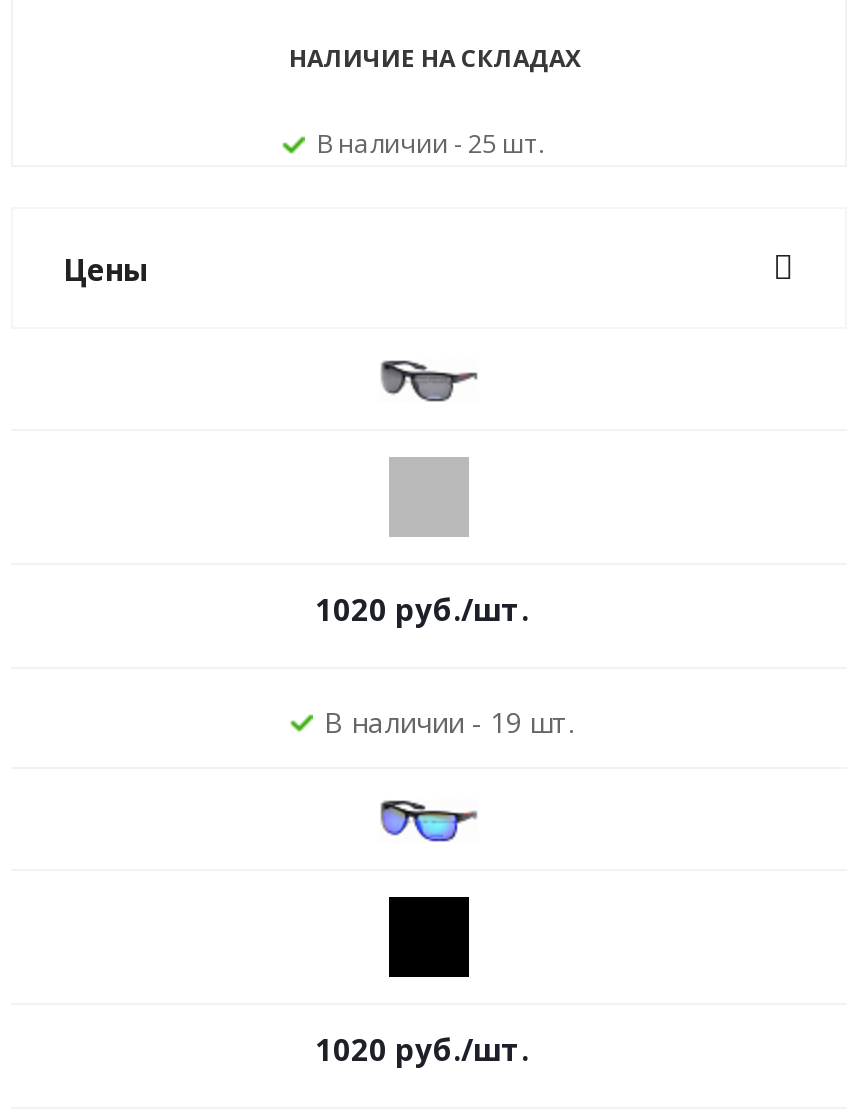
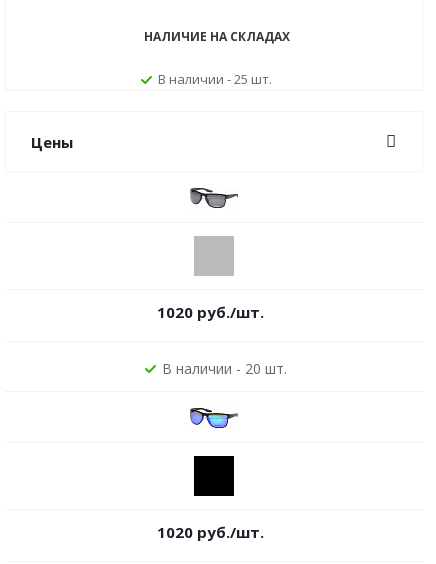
- В наличии - 19 шт.
+ В наличии - 20 шт.
